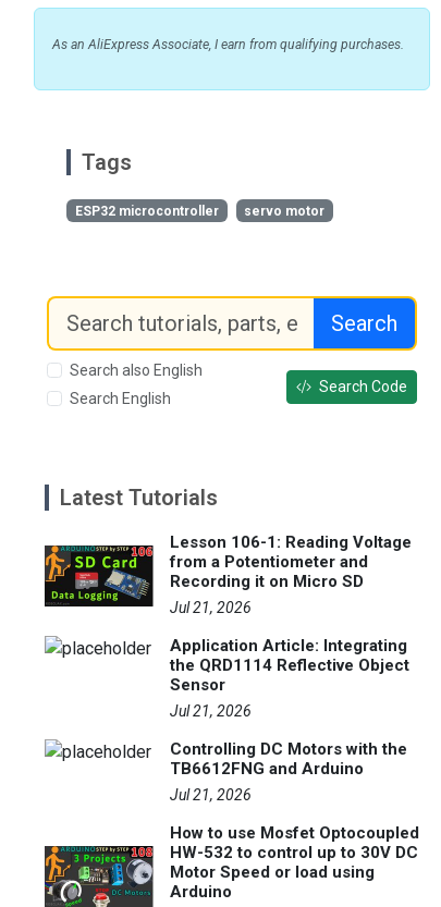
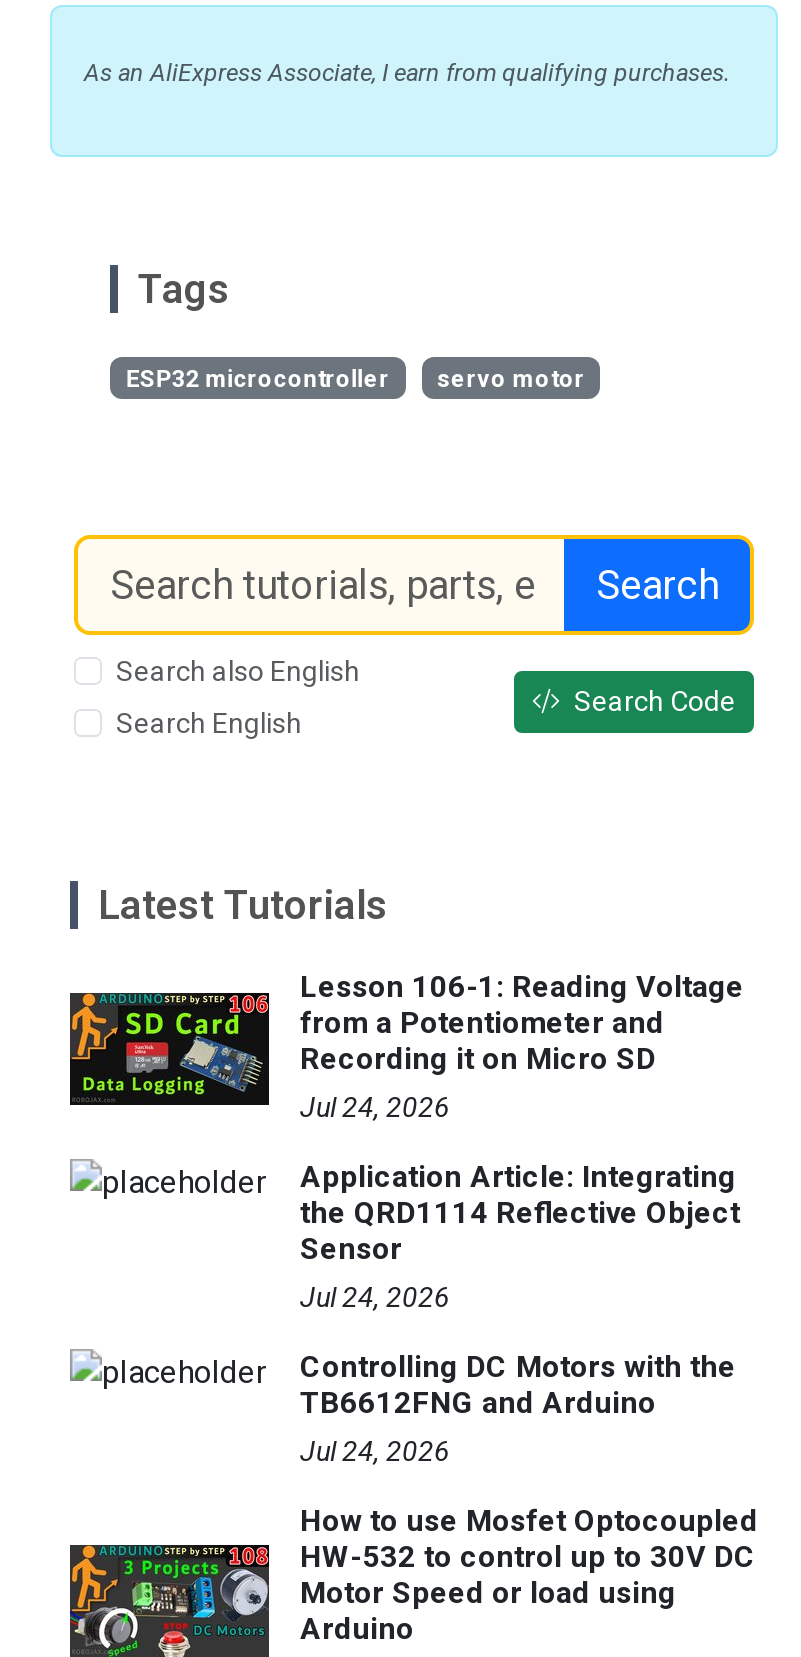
- Jul 21, 2026
+ Jul 24, 2026

- Jul 21, 2026
+ Jul 24, 2026

- Jul 21, 2026
+ Jul 24, 2026
